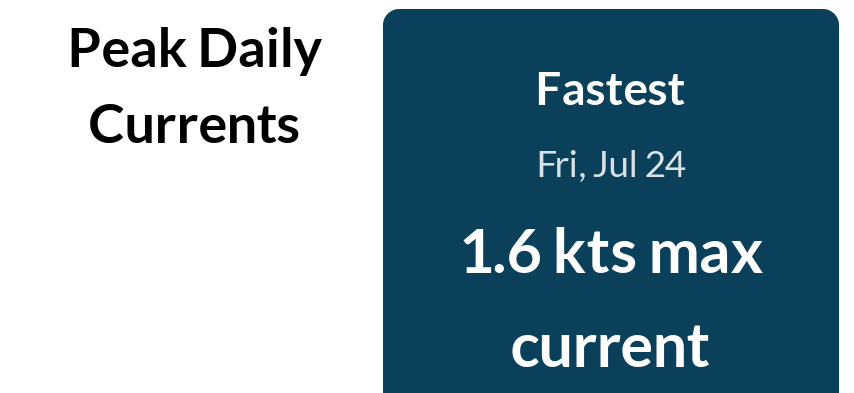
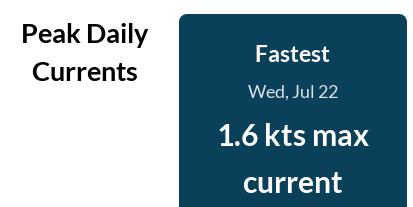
- Fri, Jul 24
+ Wed, Jul 22
